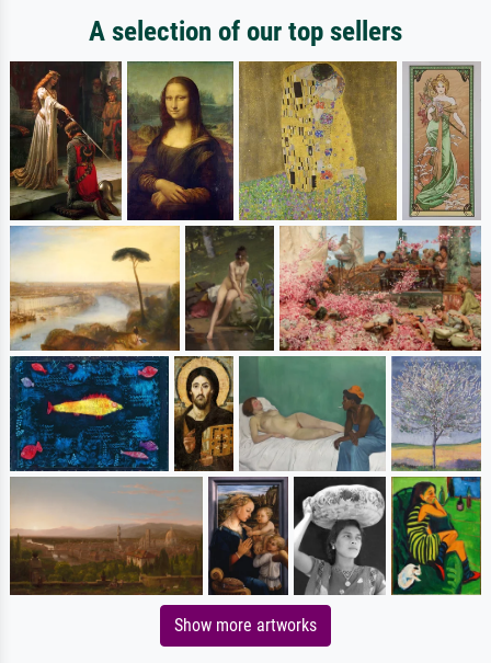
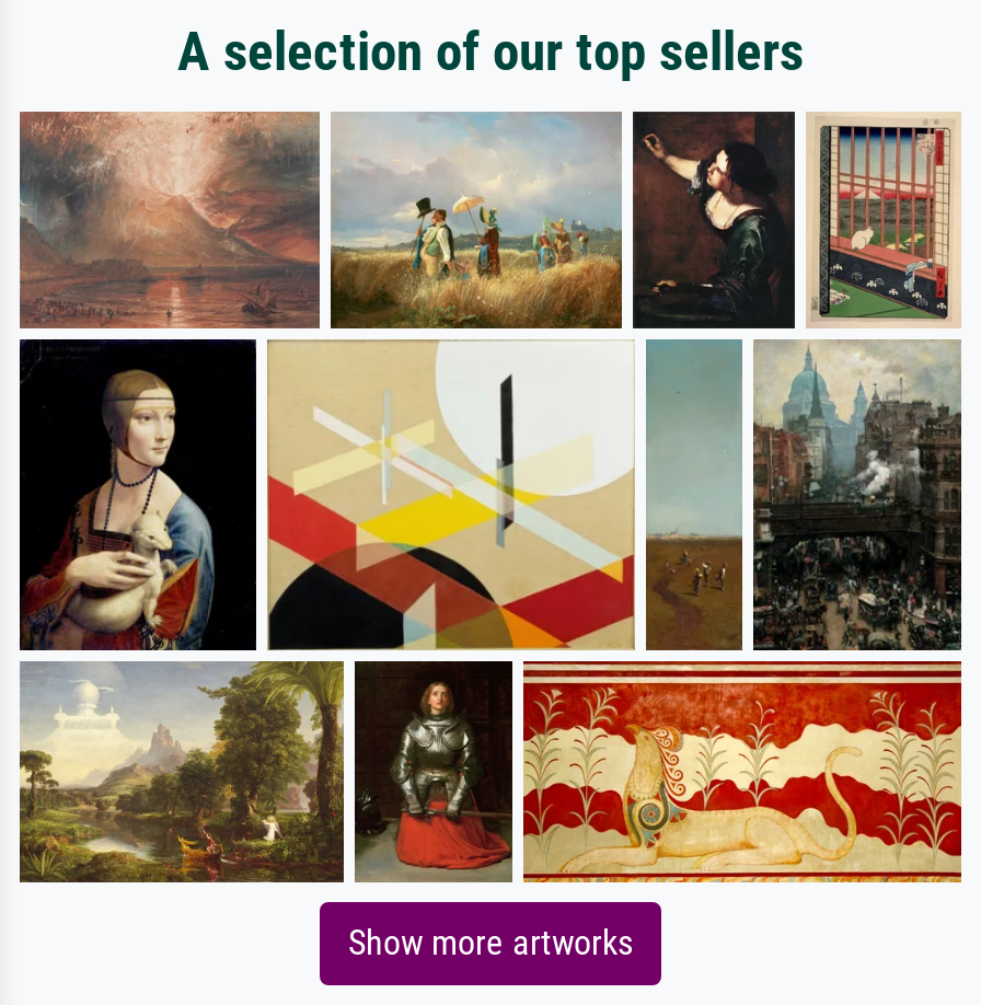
- [image]
+ [image]
